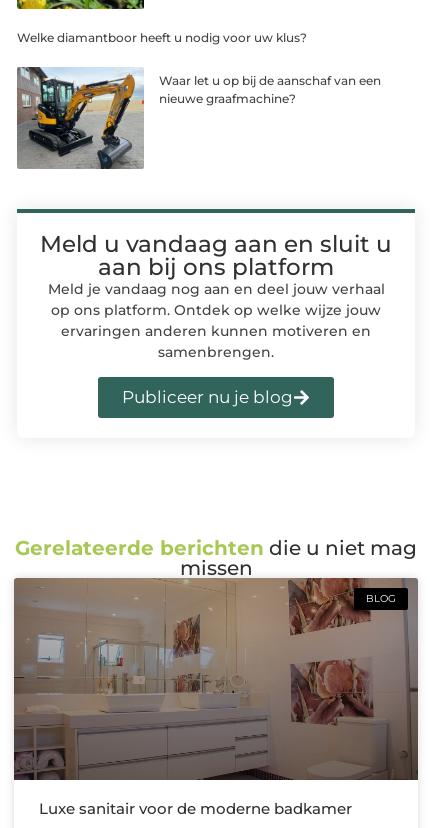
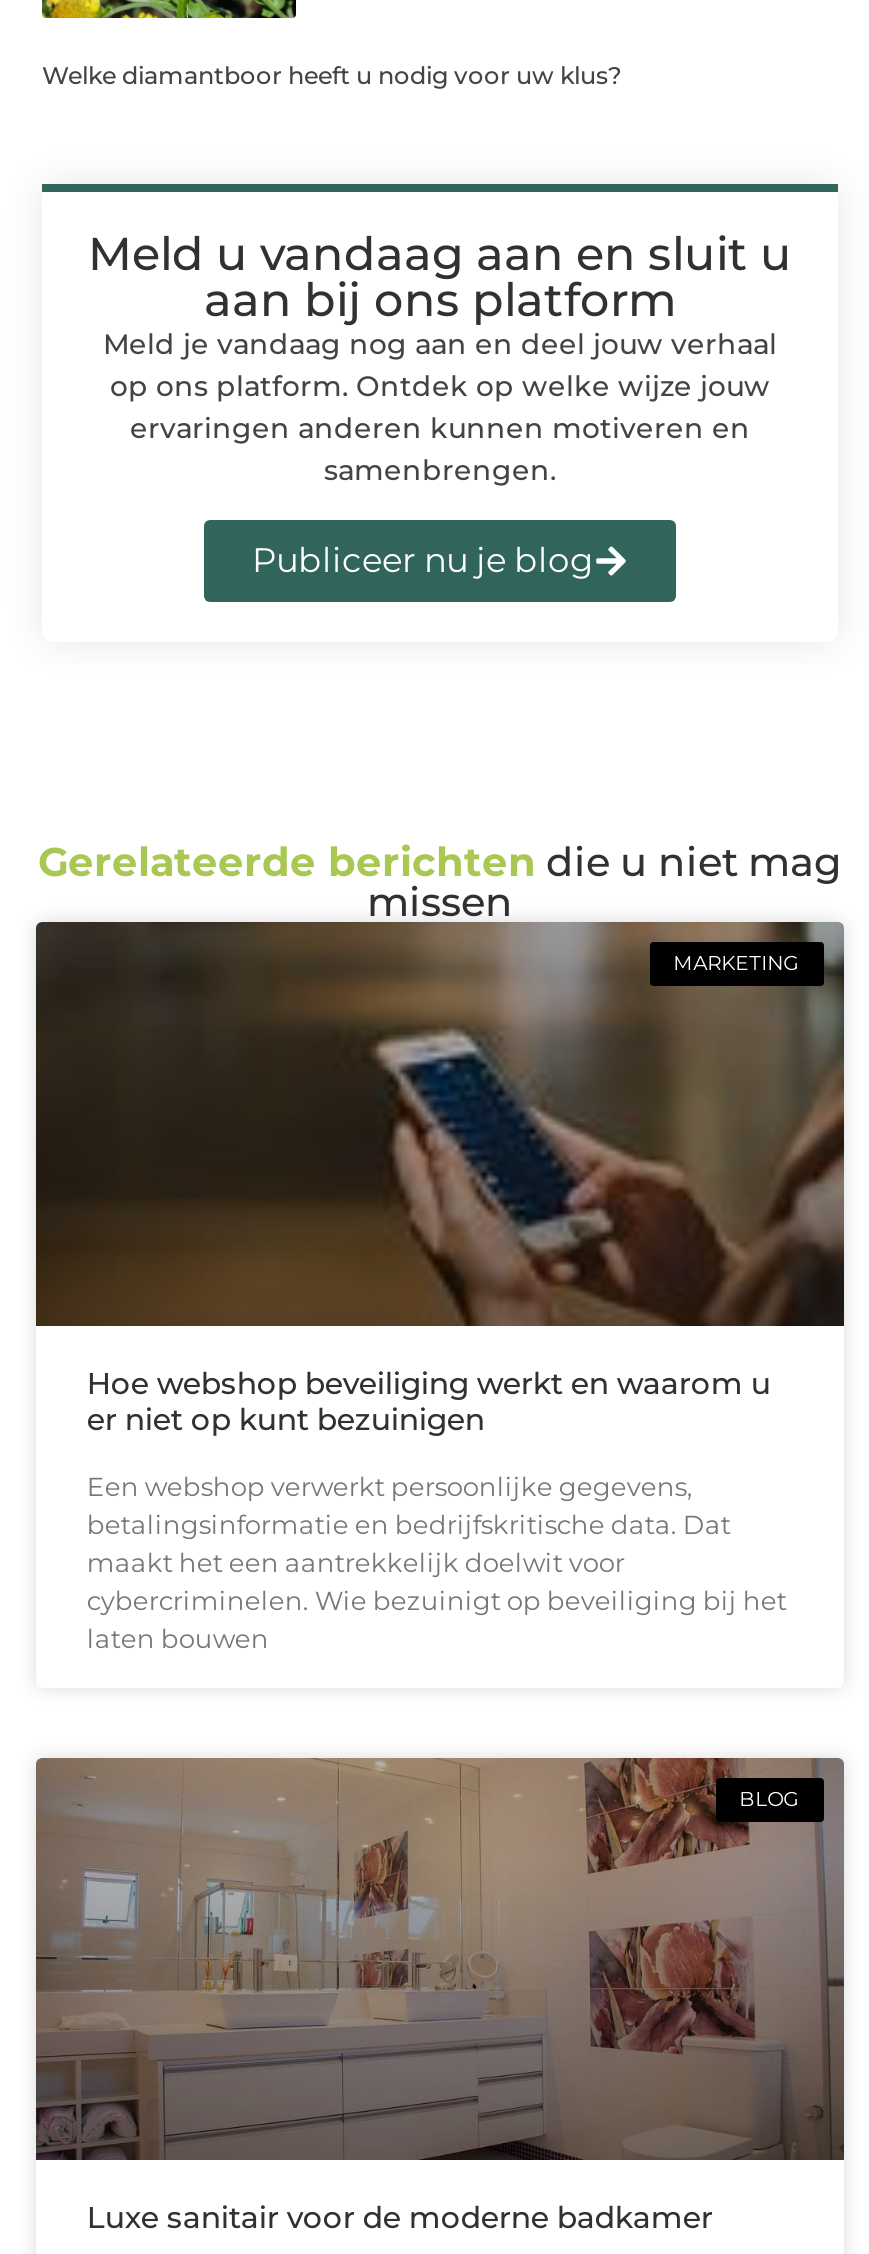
- [image]
- Waar let u op bij de aanschaf van een
- nieuwe graafmachine?

moved up: Meld u vandaag aan en sluit u | aan bij ons platform | Meld je vandaag nog aan en deel jouw verhaal | ... | Gerelateerde berichten die u niet mag | missen

+ [image]
+ MARKETING

+ Hoe webshop beveiliging werkt en waarom u
+ er niet op kunt bezuinigen
+ Een webshop verwerkt persoonlijke gegevens,
+ betalingsinformatie en bedrijfskritische data. Dat
+ maakt het een aantrekkelijk doelwit voor
+ cybercriminelen. Wie bezuinigt op beveiliging bij het
+ laten bouwen
